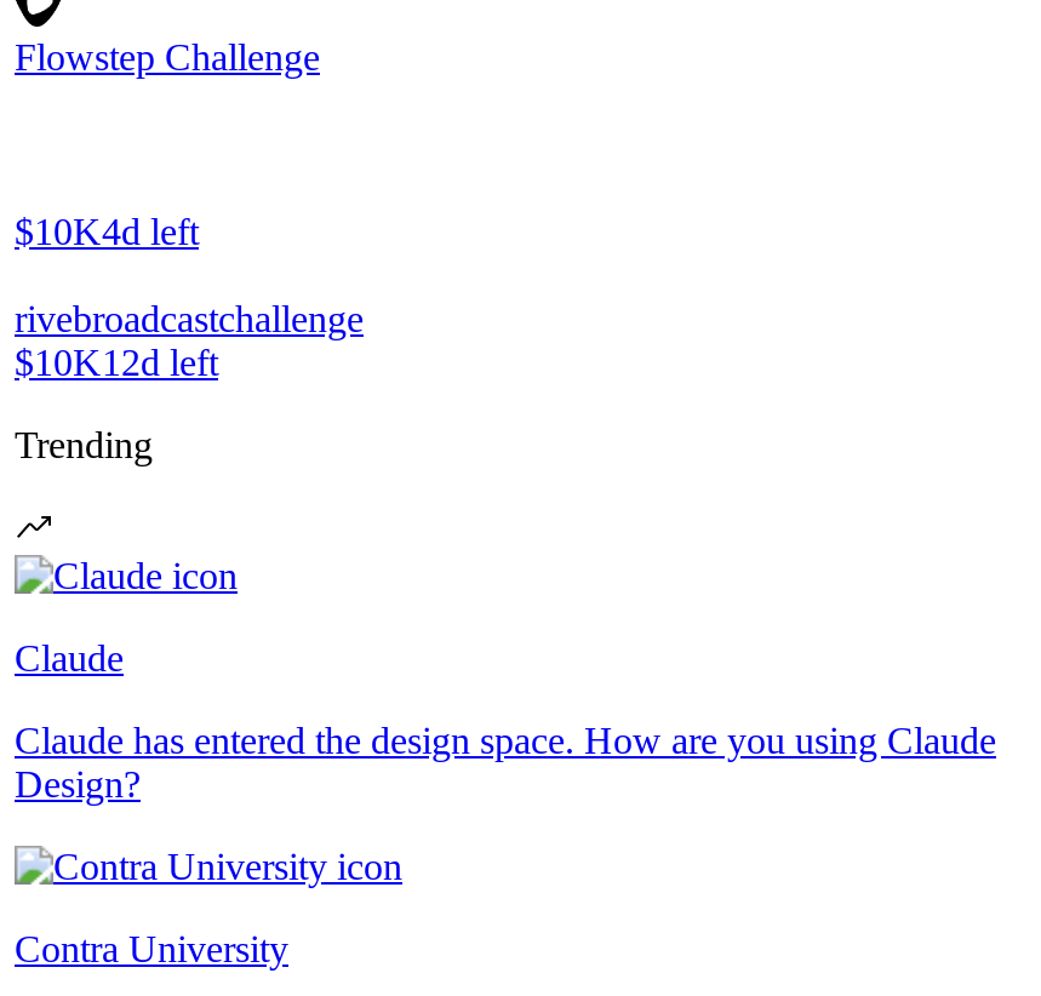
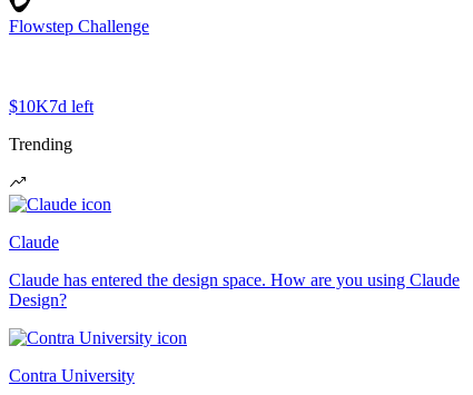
- $10K4d left
- rivebroadcastchallenge
- $10K 12d left
+ $10K 7d left
